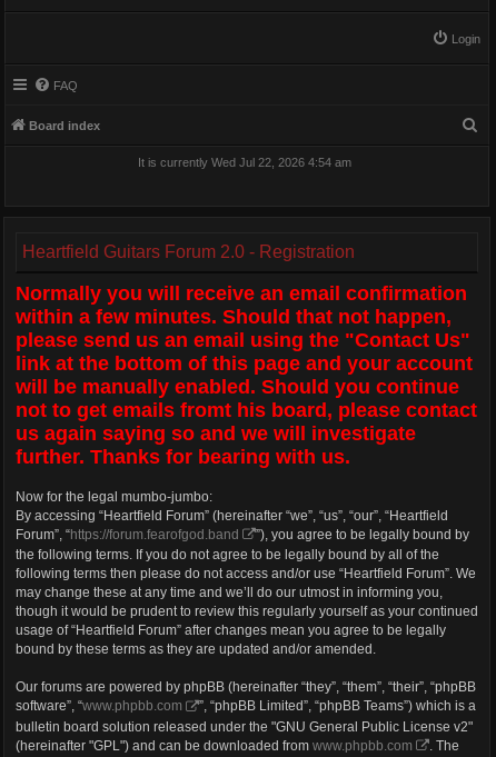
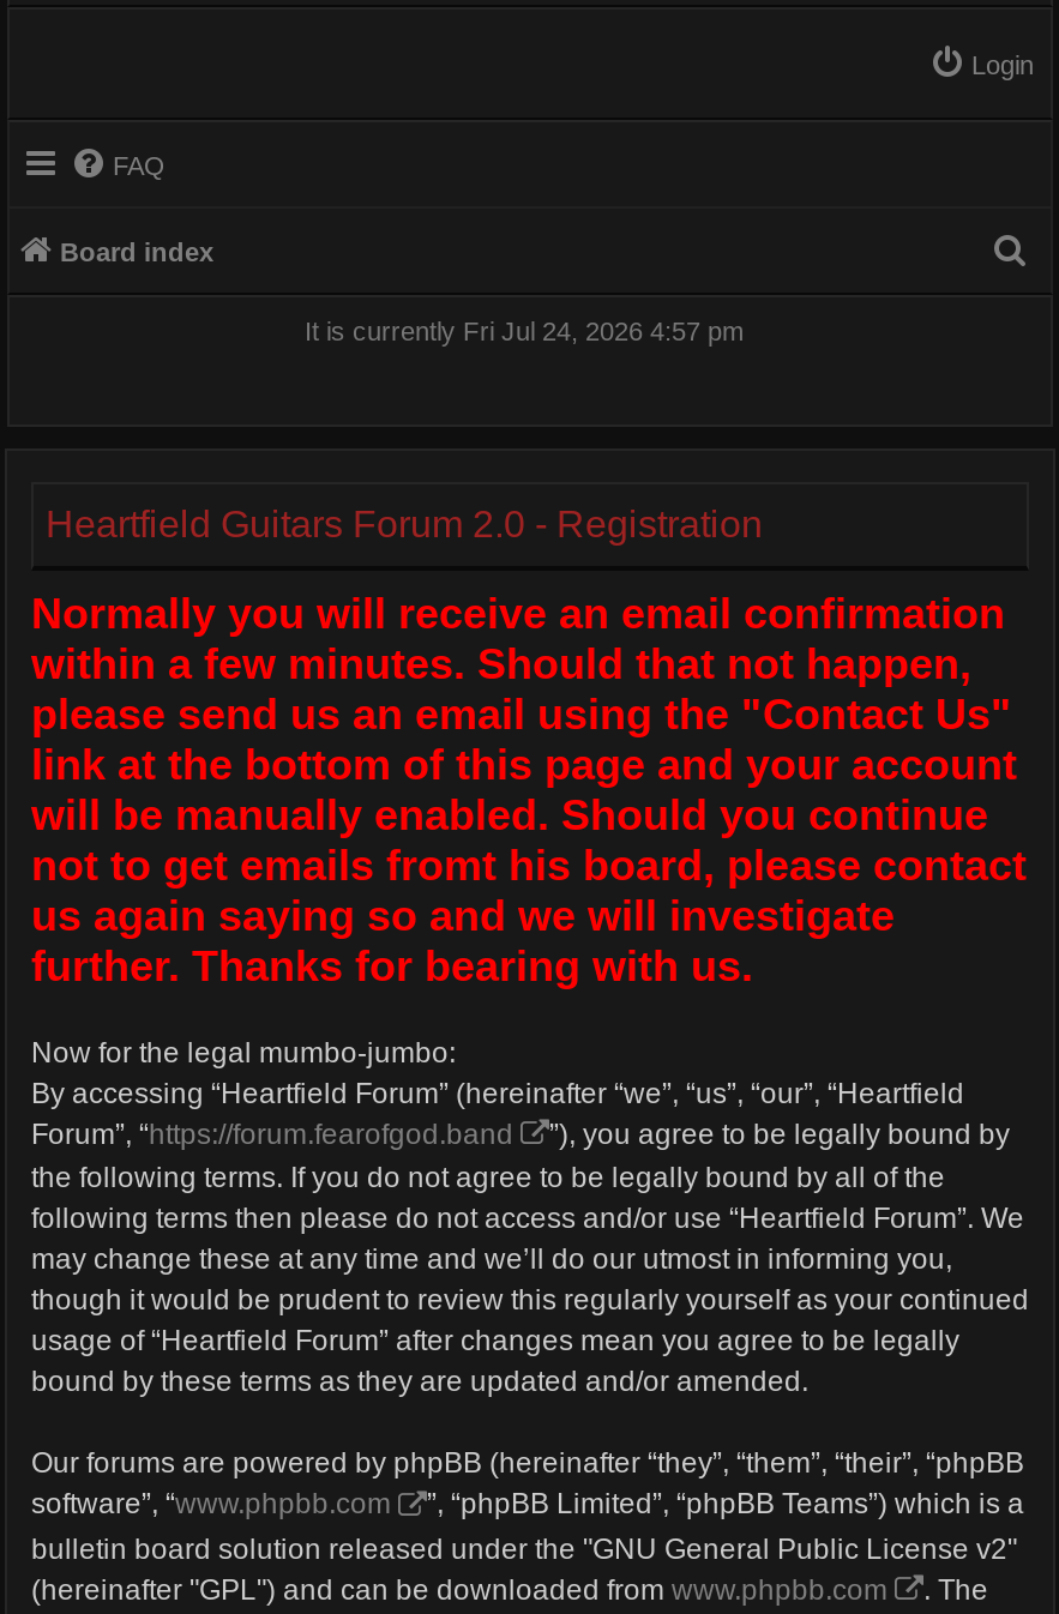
- It is currently Wed Jul 22, 2026 4:54 am
+ It is currently Fri Jul 24, 2026 4:57 pm
